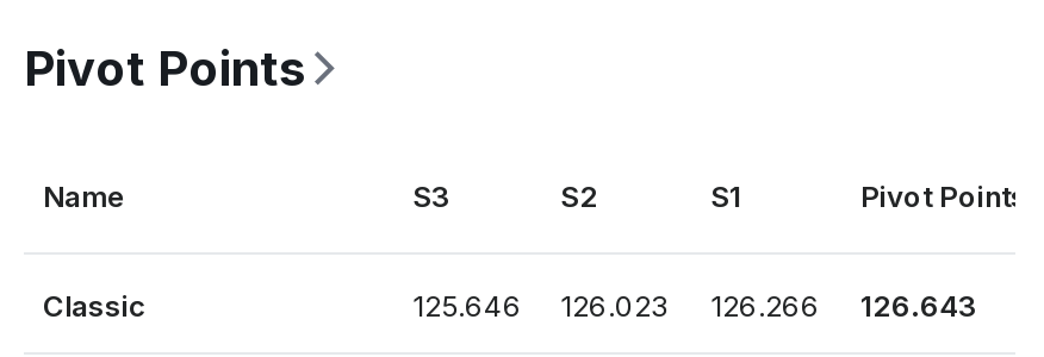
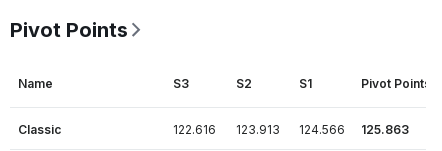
- 125.646
+ 122.616

- 126.023
+ 123.913

- 126.266
+ 124.566

- 126.643
+ 125.863
